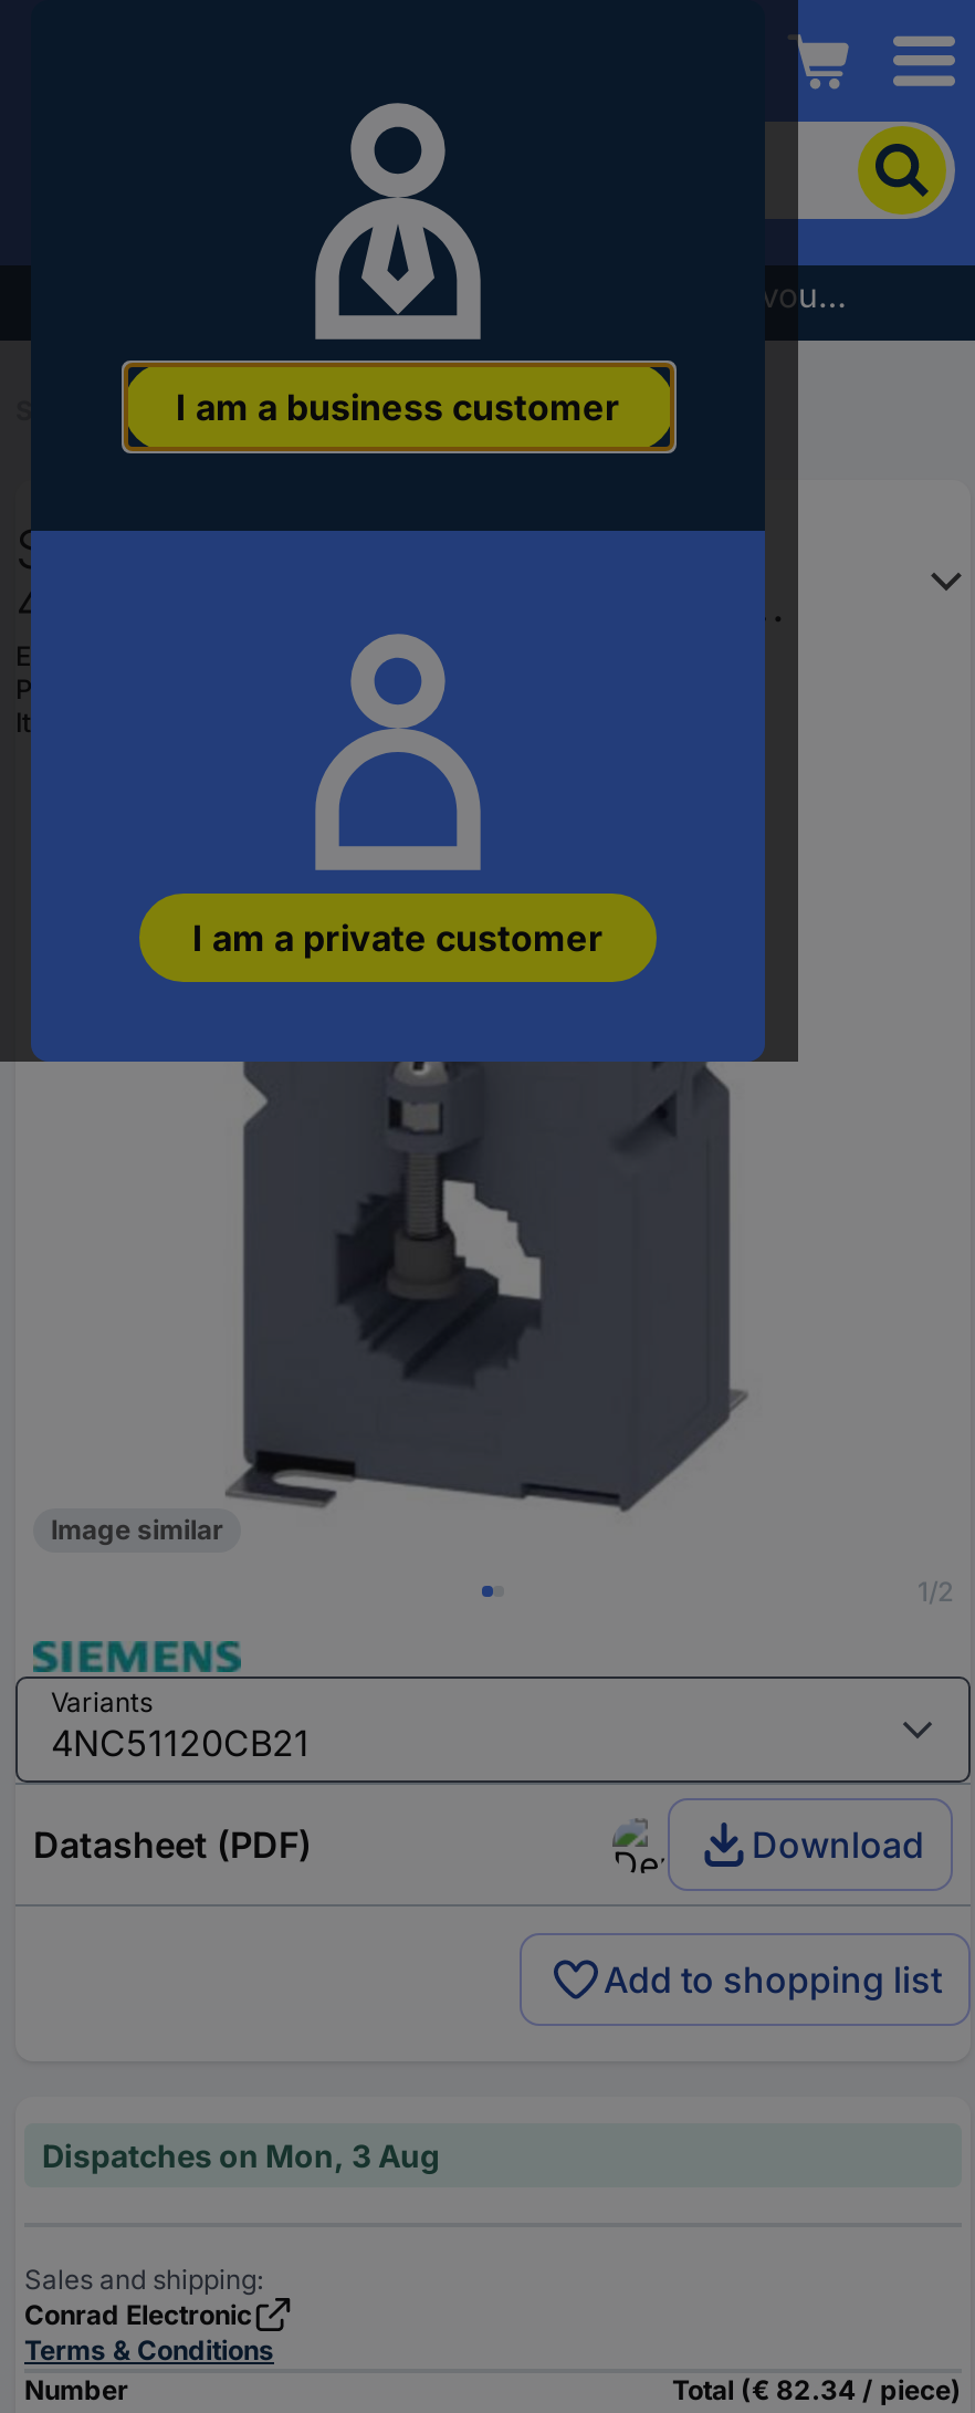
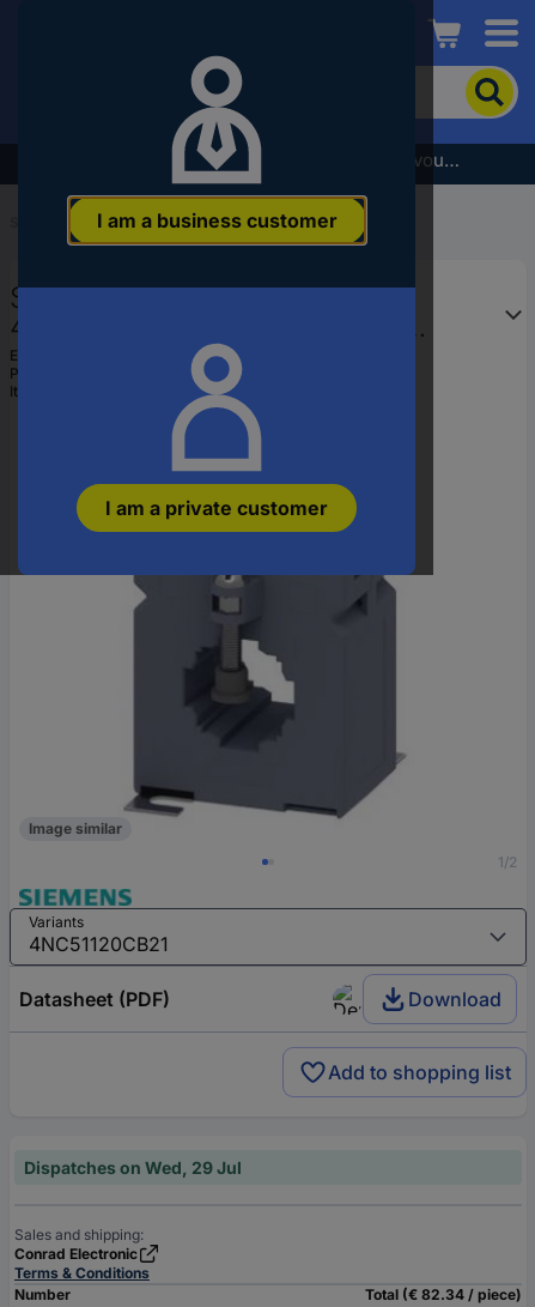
- Dispatches on Mon, 3 Aug
+ Dispatches on Wed, 29 Jul
